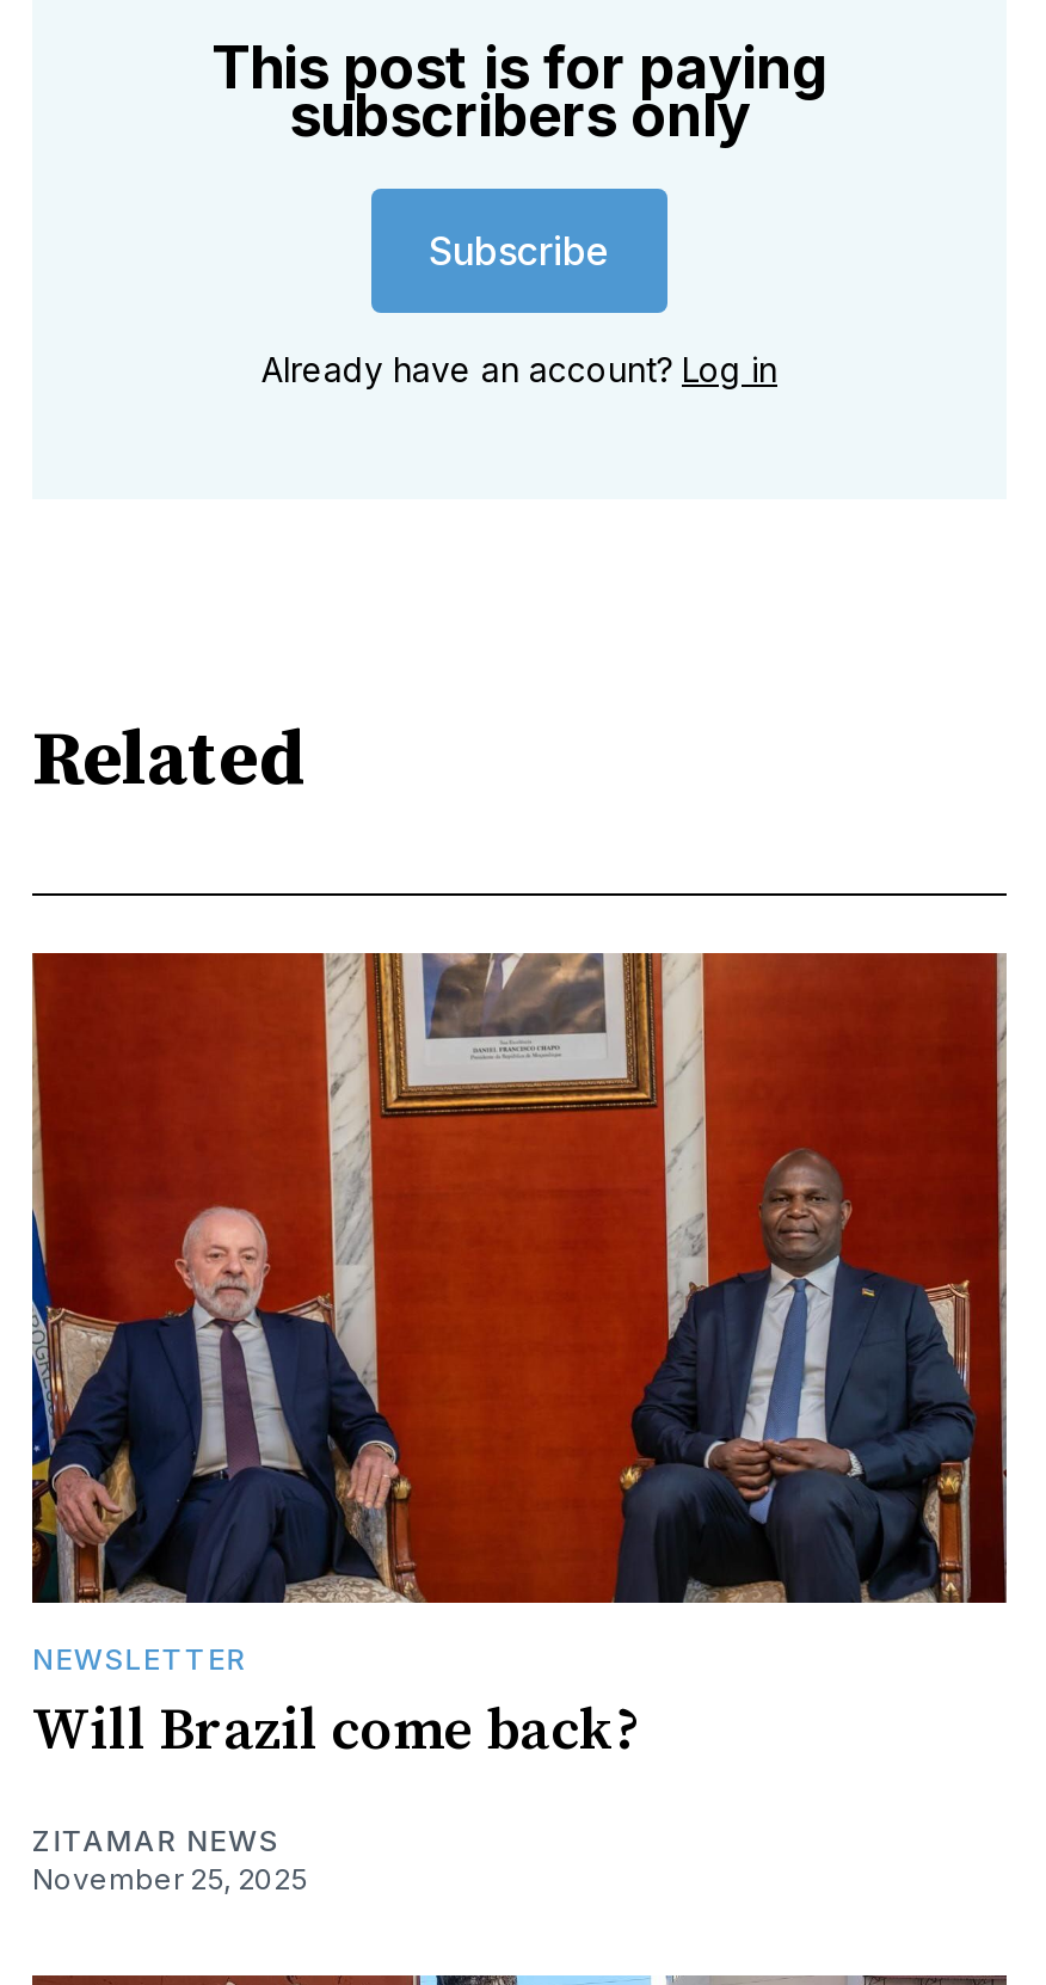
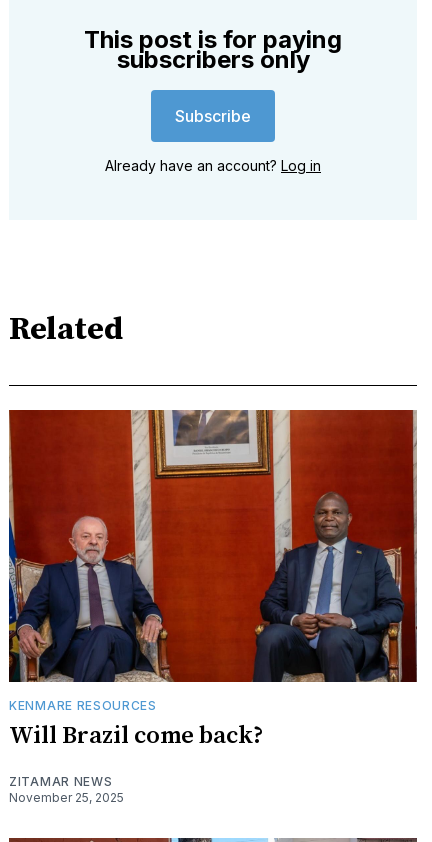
- NEWSLETTER
+ KENMARE RESOURCES
